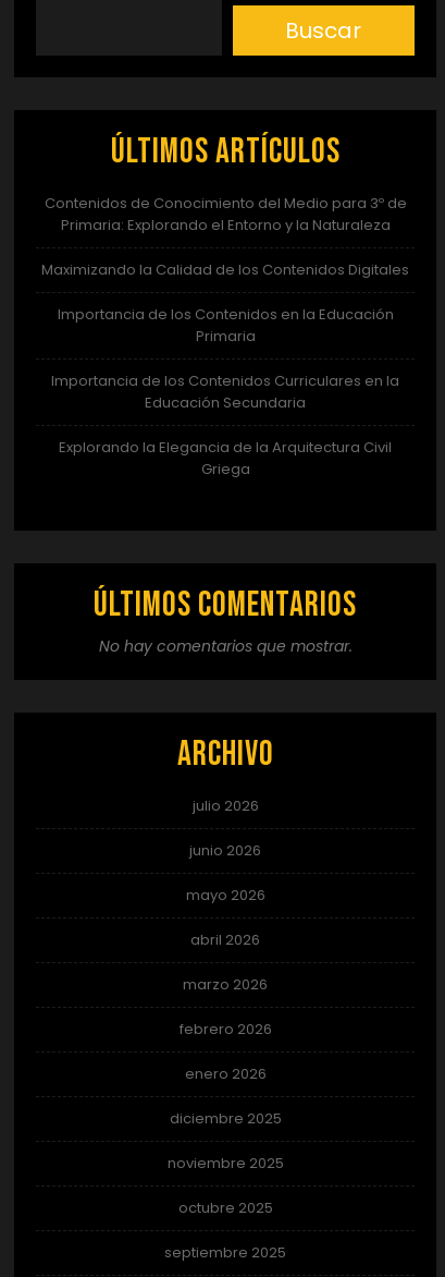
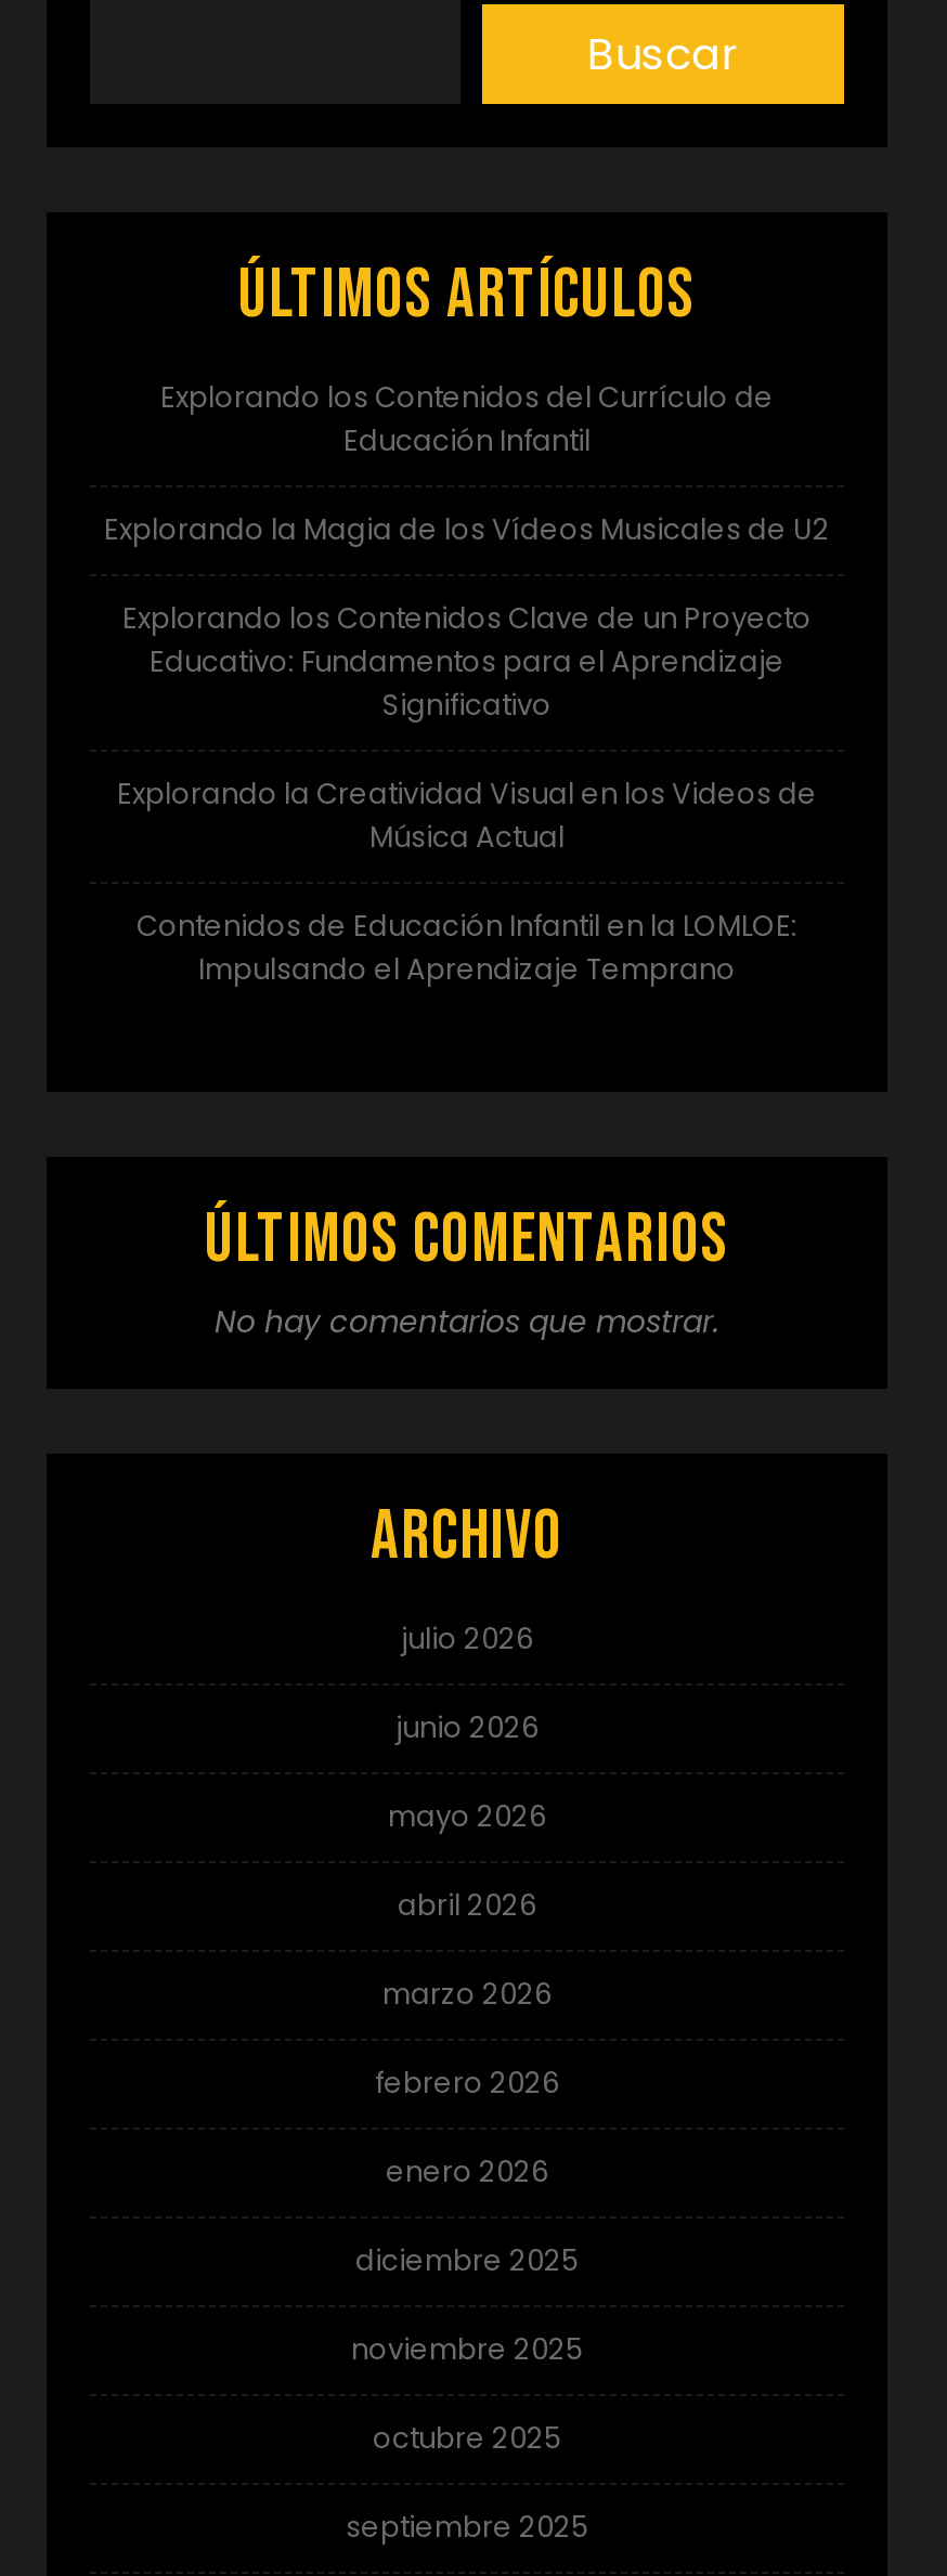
- Contenidos de Conocimiento del Medio para 3º de
- Primaria: Explorando el Entorno y la Naturaleza
+ Explorando los Contenidos del Currículo de
+ Educación Infantil

- Maximizando la Calidad de los Contenidos Digitales
+ Explorando la Magia de los Vídeos Musicales de U2

- Importancia de los Contenidos en la Educación
- Primaria
+ Explorando los Contenidos Clave de un Proyecto
+ Educativo: Fundamentos para el Aprendizaje
+ Significativo

- Importancia de los Contenidos Curriculares en la
- Educación Secundaria
+ Explorando la Creatividad Visual en los Videos de
+ Música Actual

- Explorando la Elegancia de la Arquitectura Civil
- Griega
+ Contenidos de Educación Infantil en la LOMLOE:
+ Impulsando el Aprendizaje Temprano
